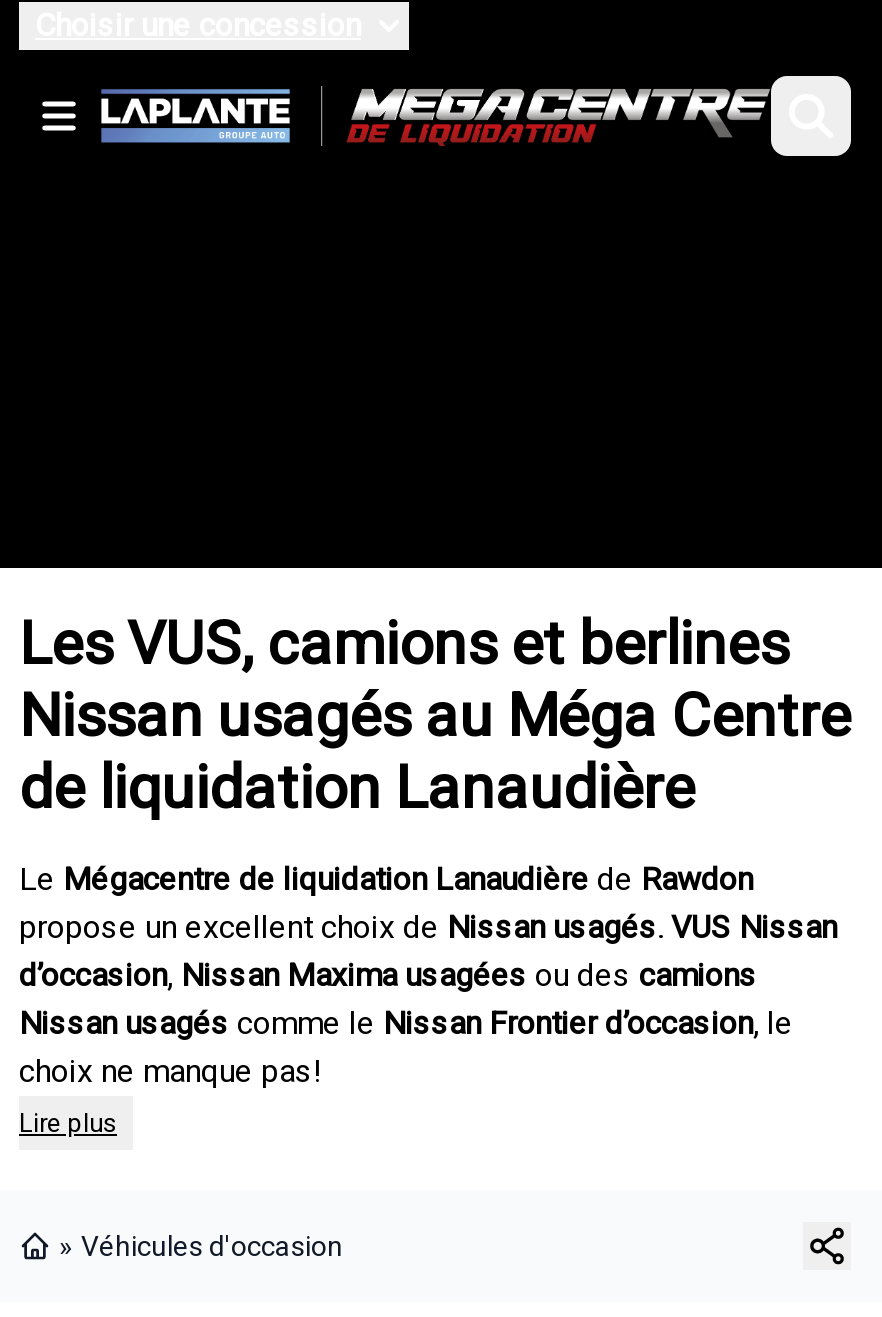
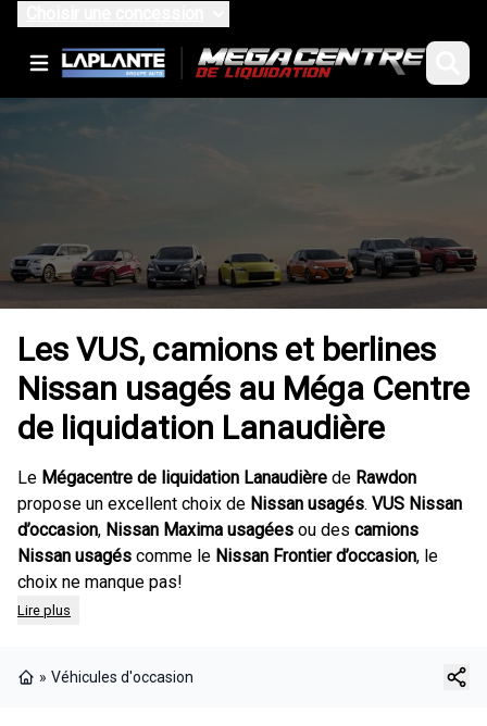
+ [image]
